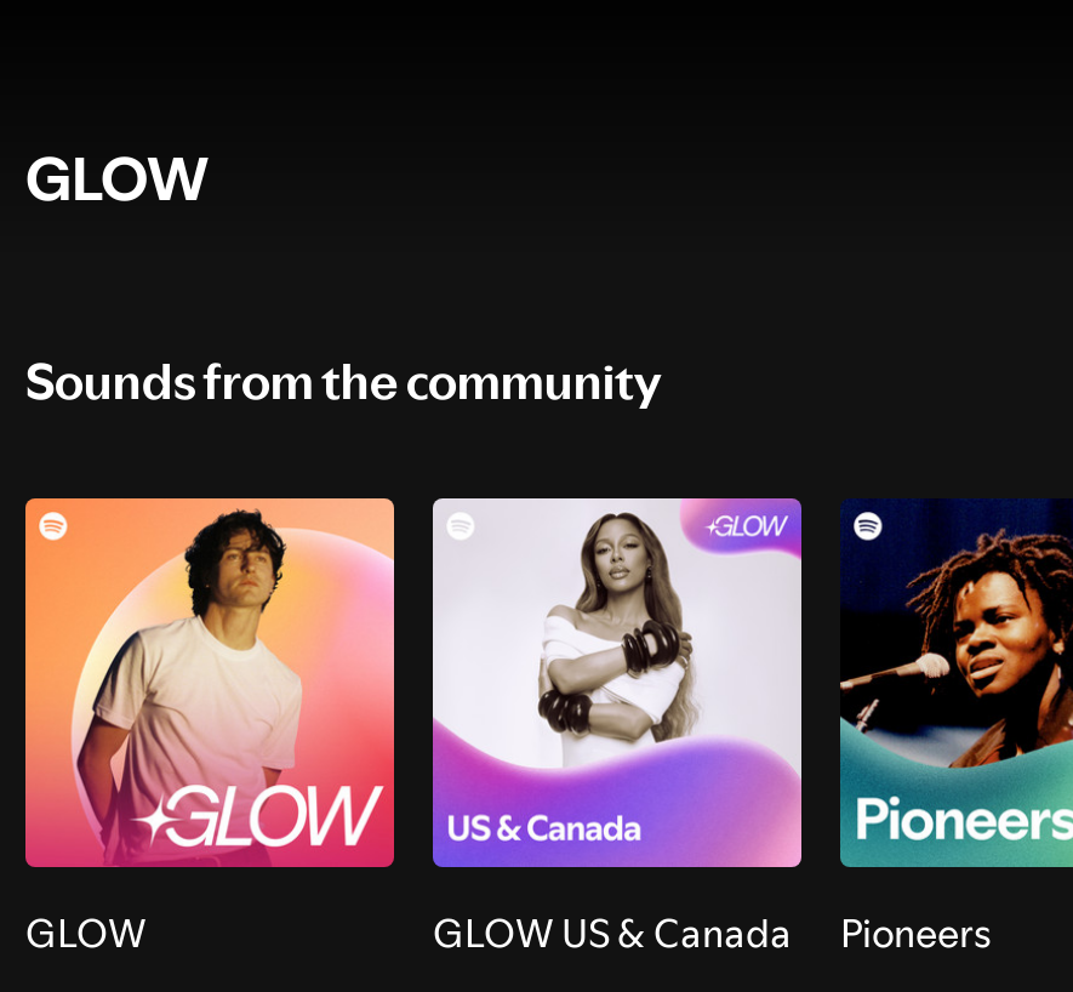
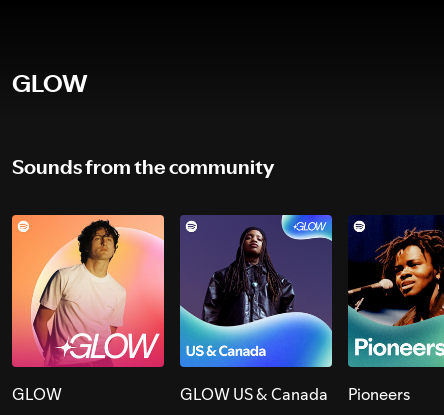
- [image]
+ [image]
